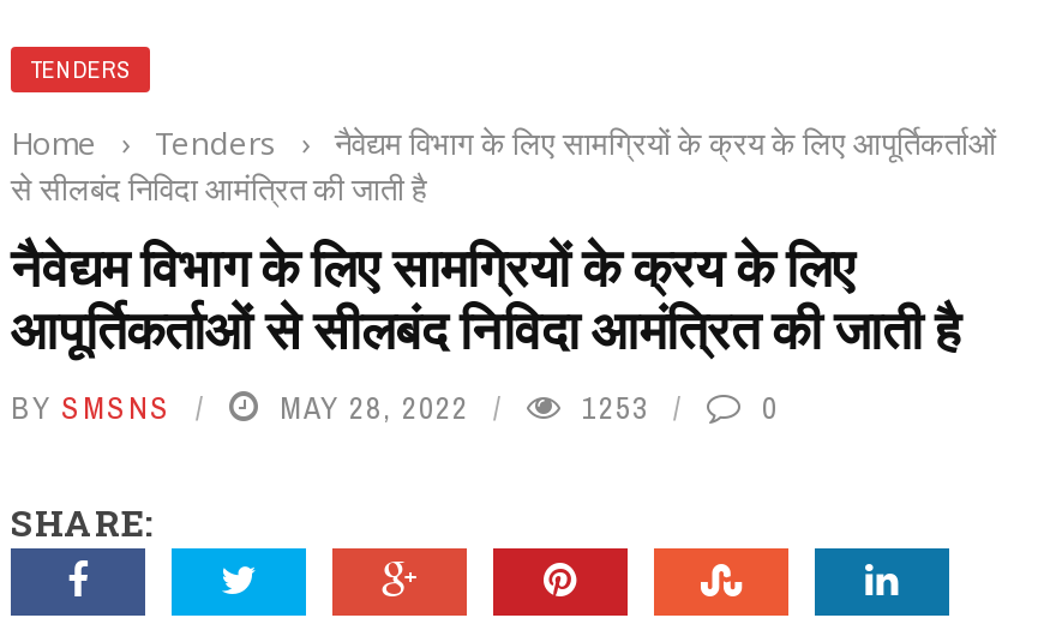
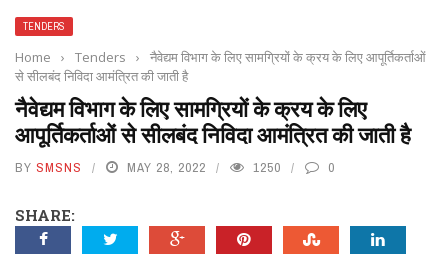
- 1253
+ 1250
